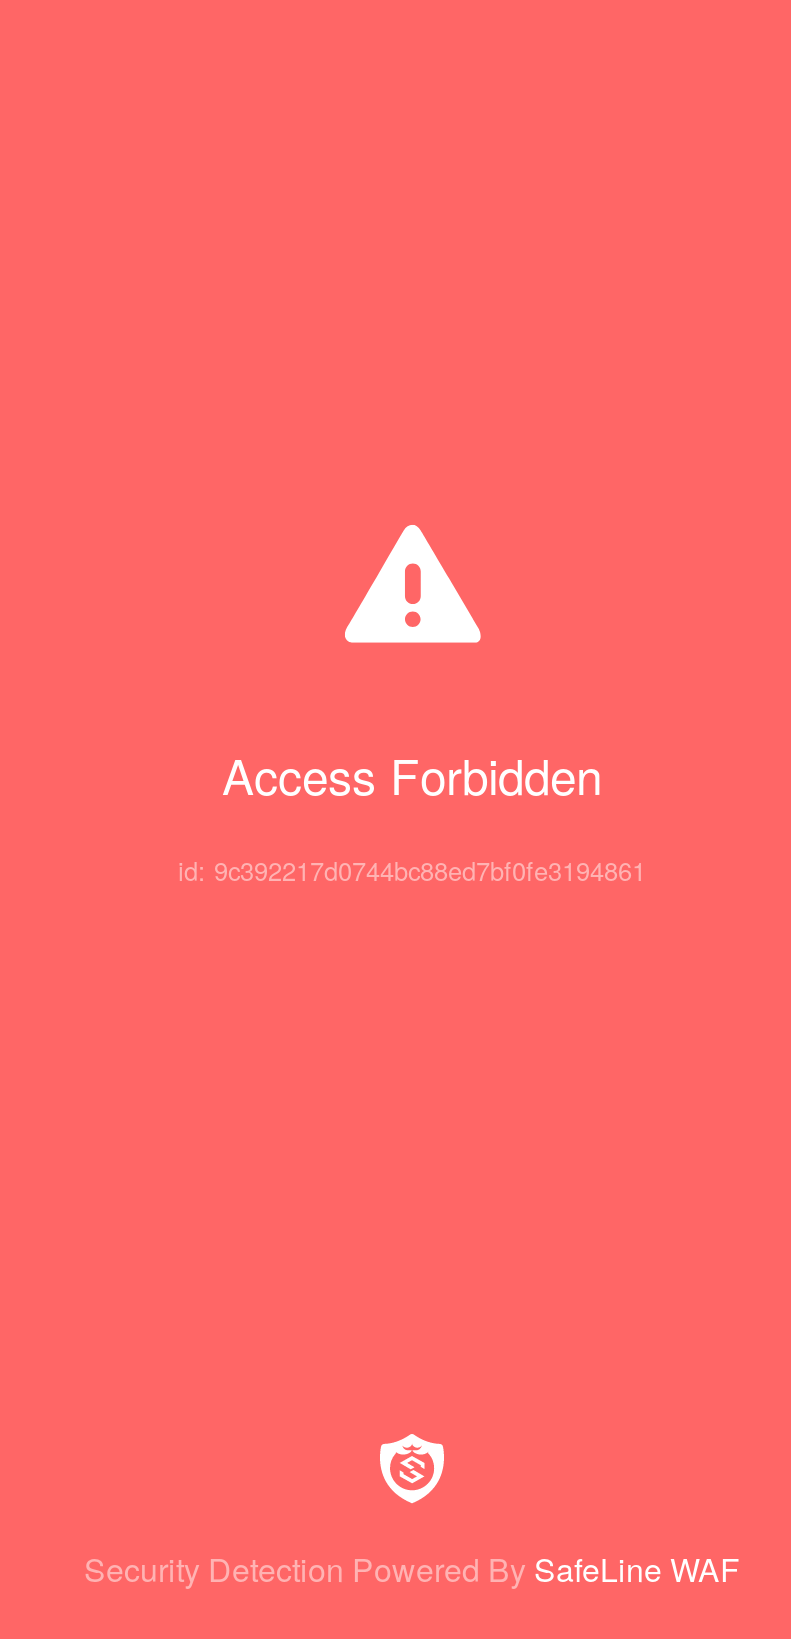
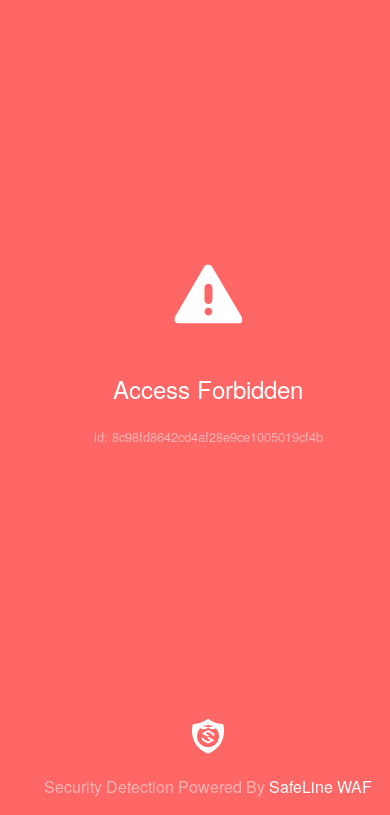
- id: 9c392217d0744bc88ed7bf0fe3194861
+ id: 8c98fd8642cd4af28e9ce1005019cf4b
